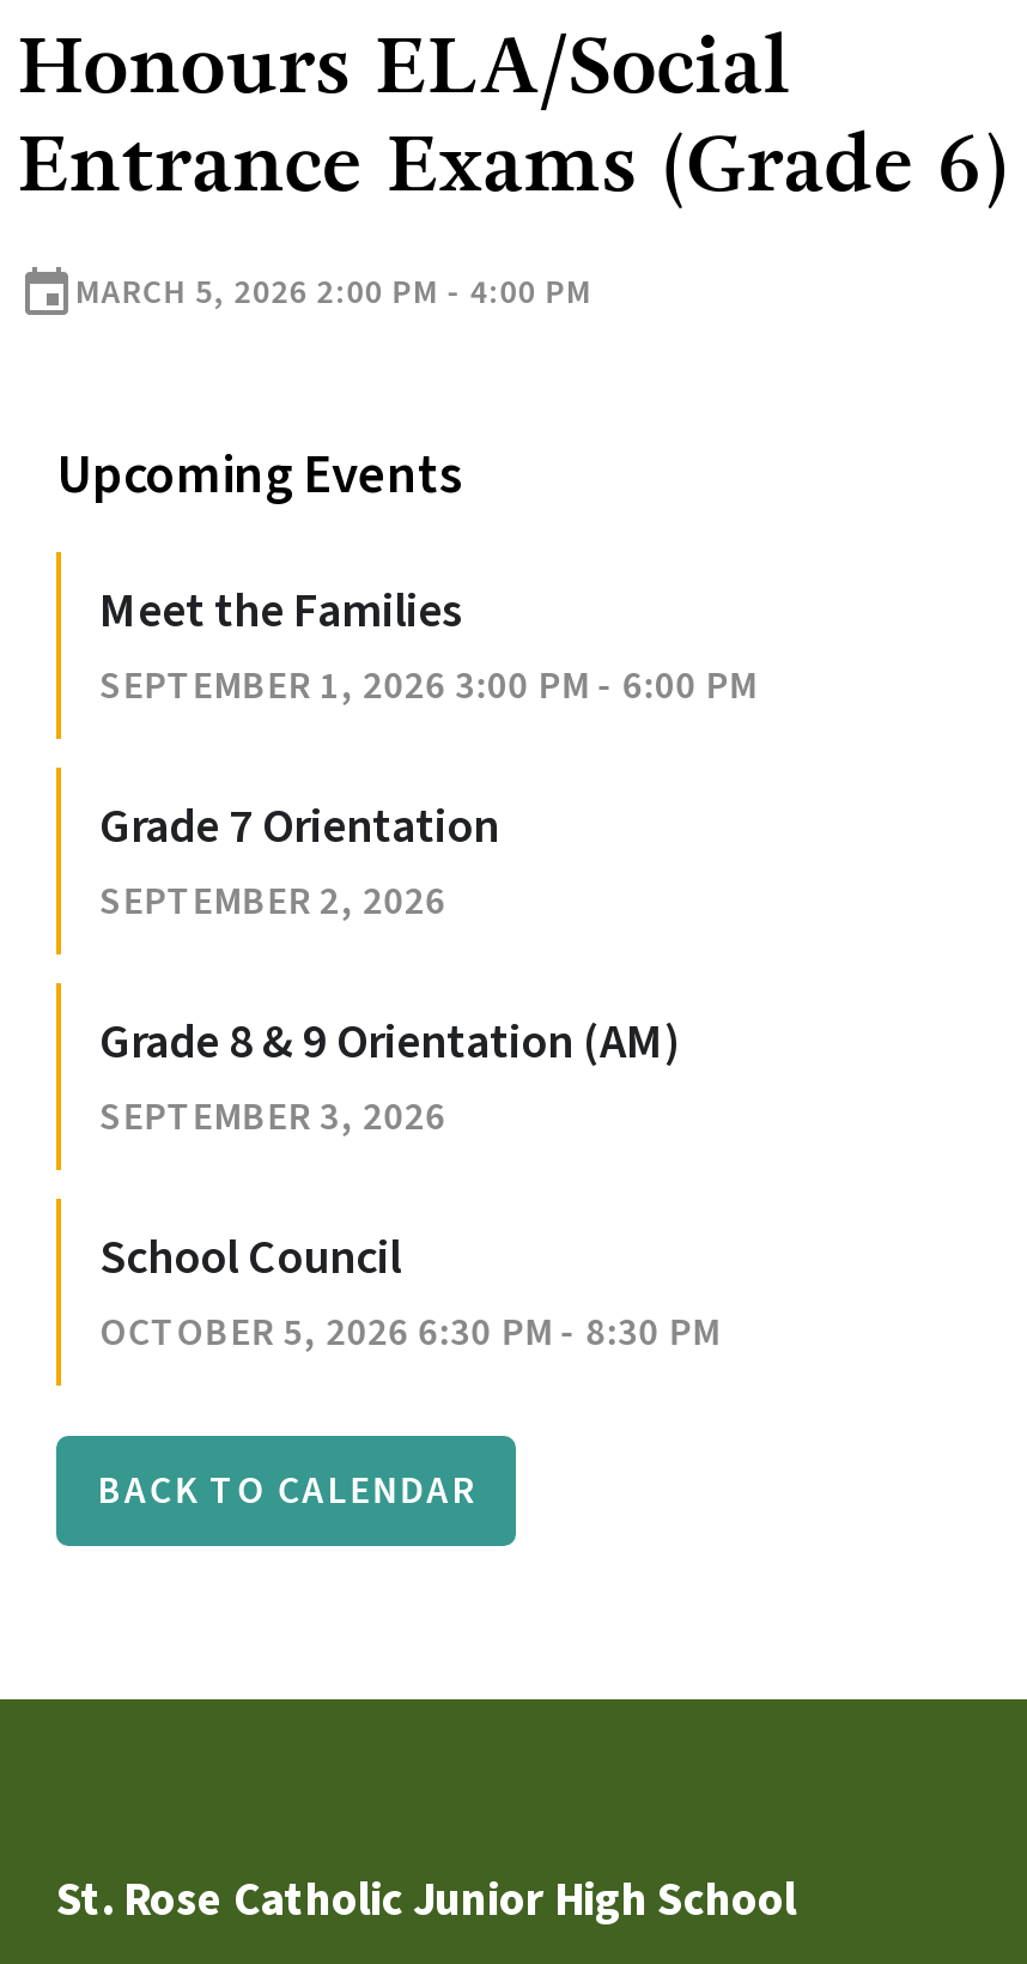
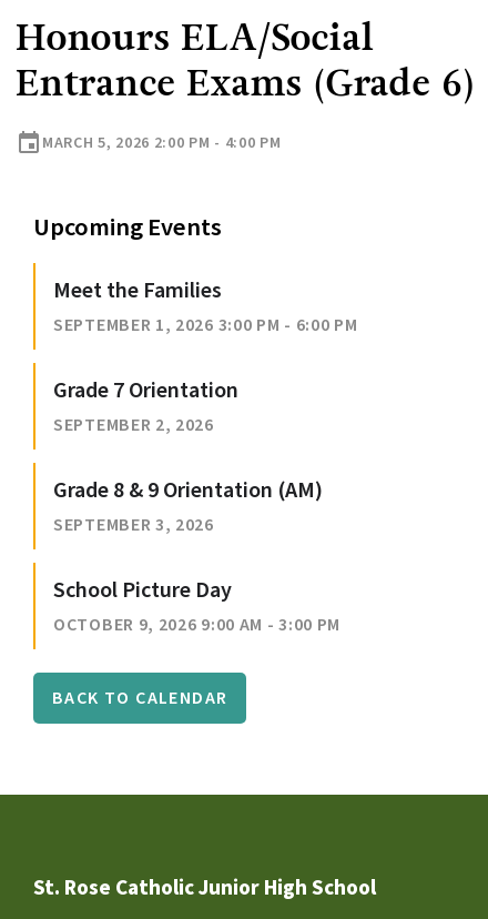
- School Council
- OCTOBER 5, 2026 6:30 PM - 8:30 PM
+ School Picture Day
+ OCTOBER 9, 2026 9:00 AM - 3:00 PM
